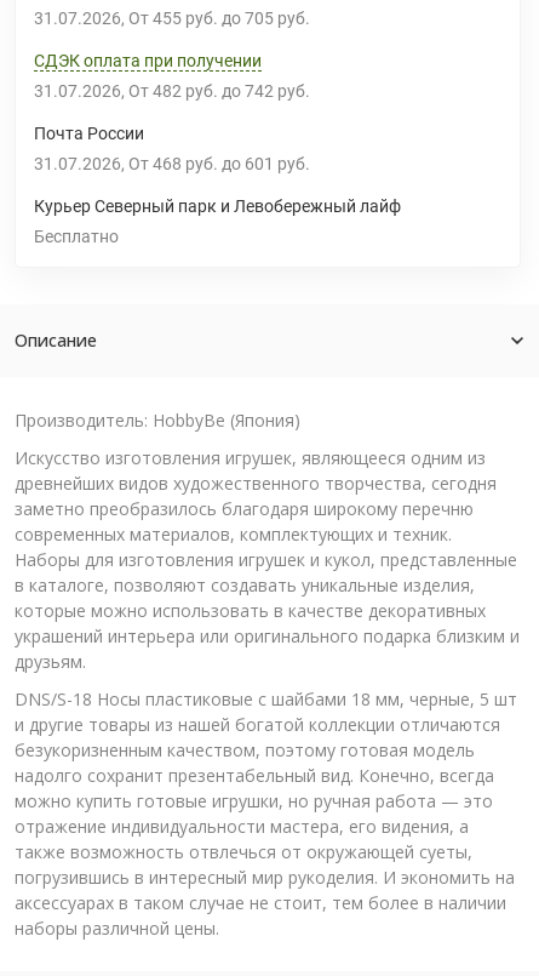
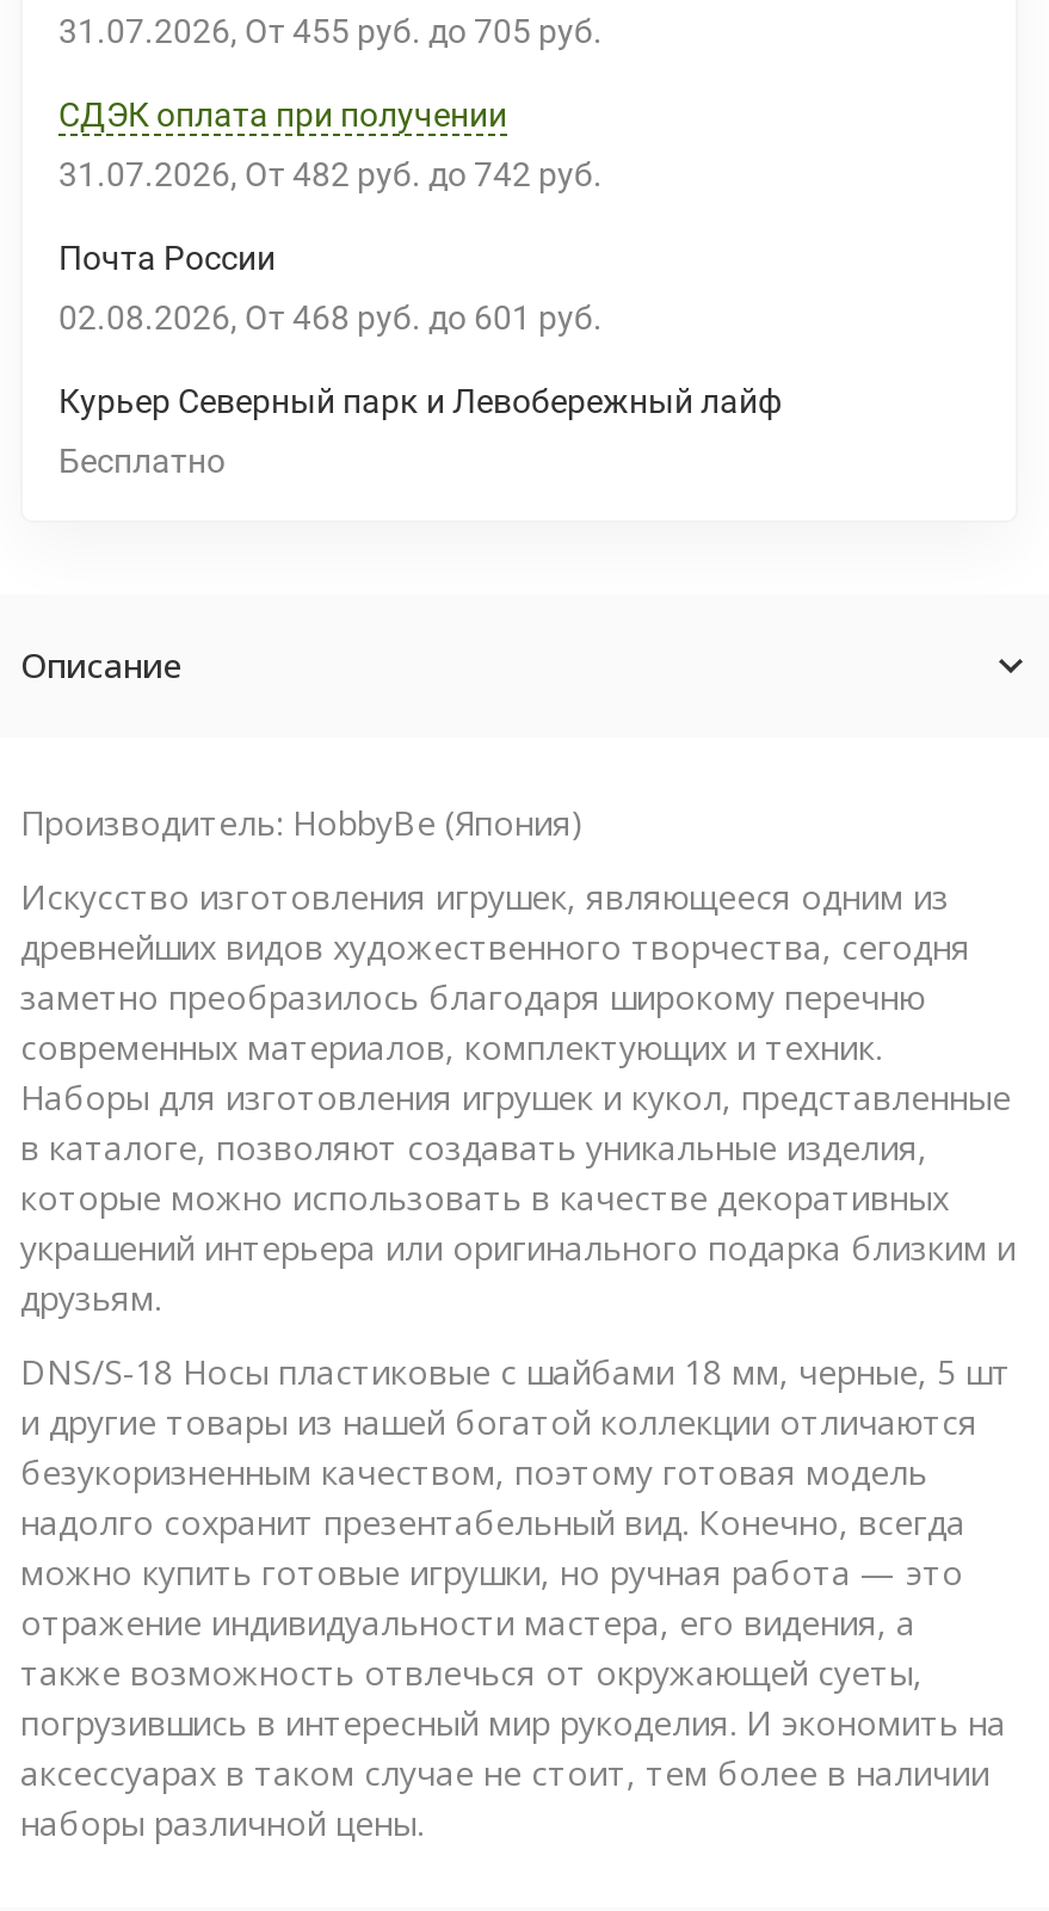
- 31.07.2026 От
+ 02.08.2026 От
